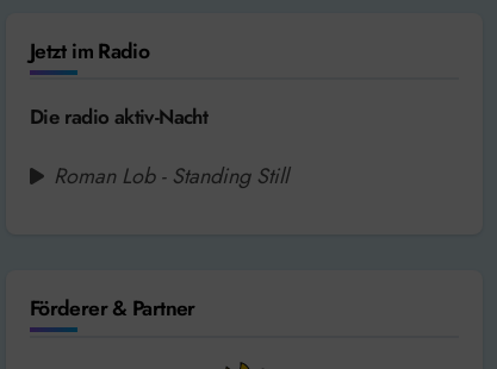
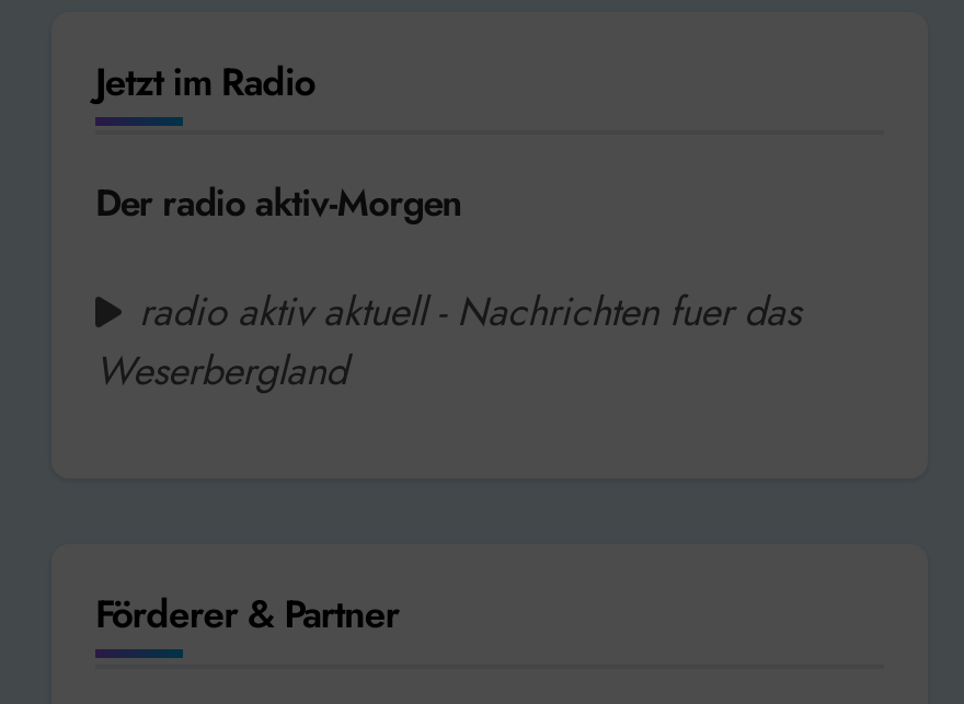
- Die radio aktiv-Nacht
+ Der radio aktiv-Morgen

- Roman Lob - Standing Still
+ radio aktiv aktuell - Nachrichten fuer das
+ Weserbergland
